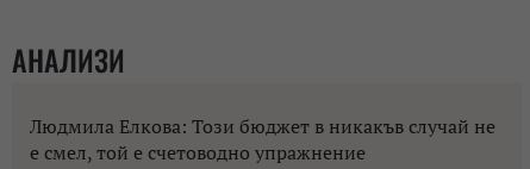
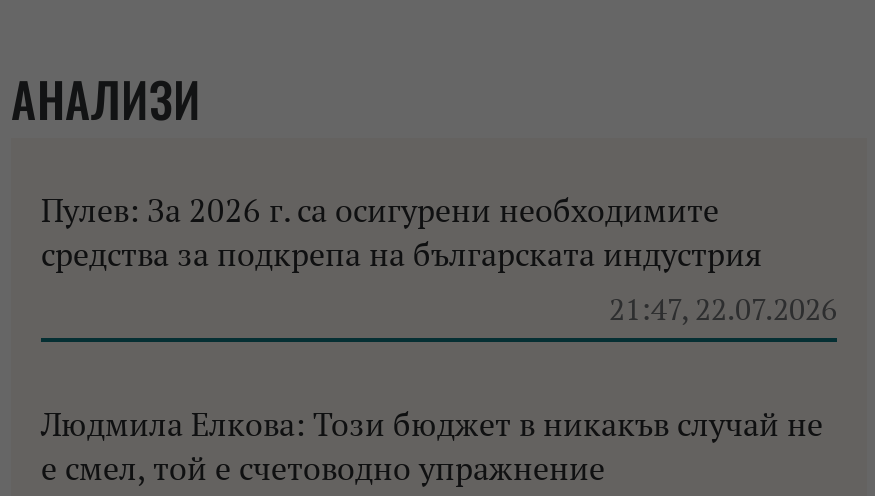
+ Пулев: За 2026 г. са осигурени необходимите
+ средства за подкрепа на българската индустрия
+ 21:47, 22.07.2026
